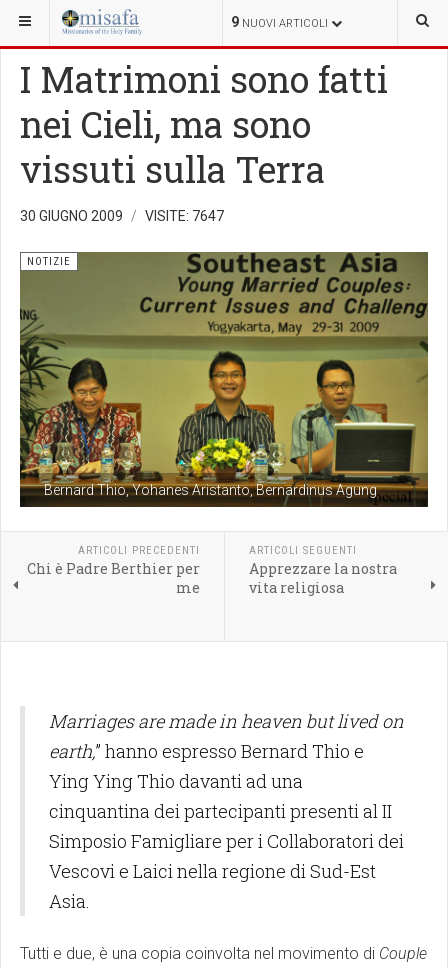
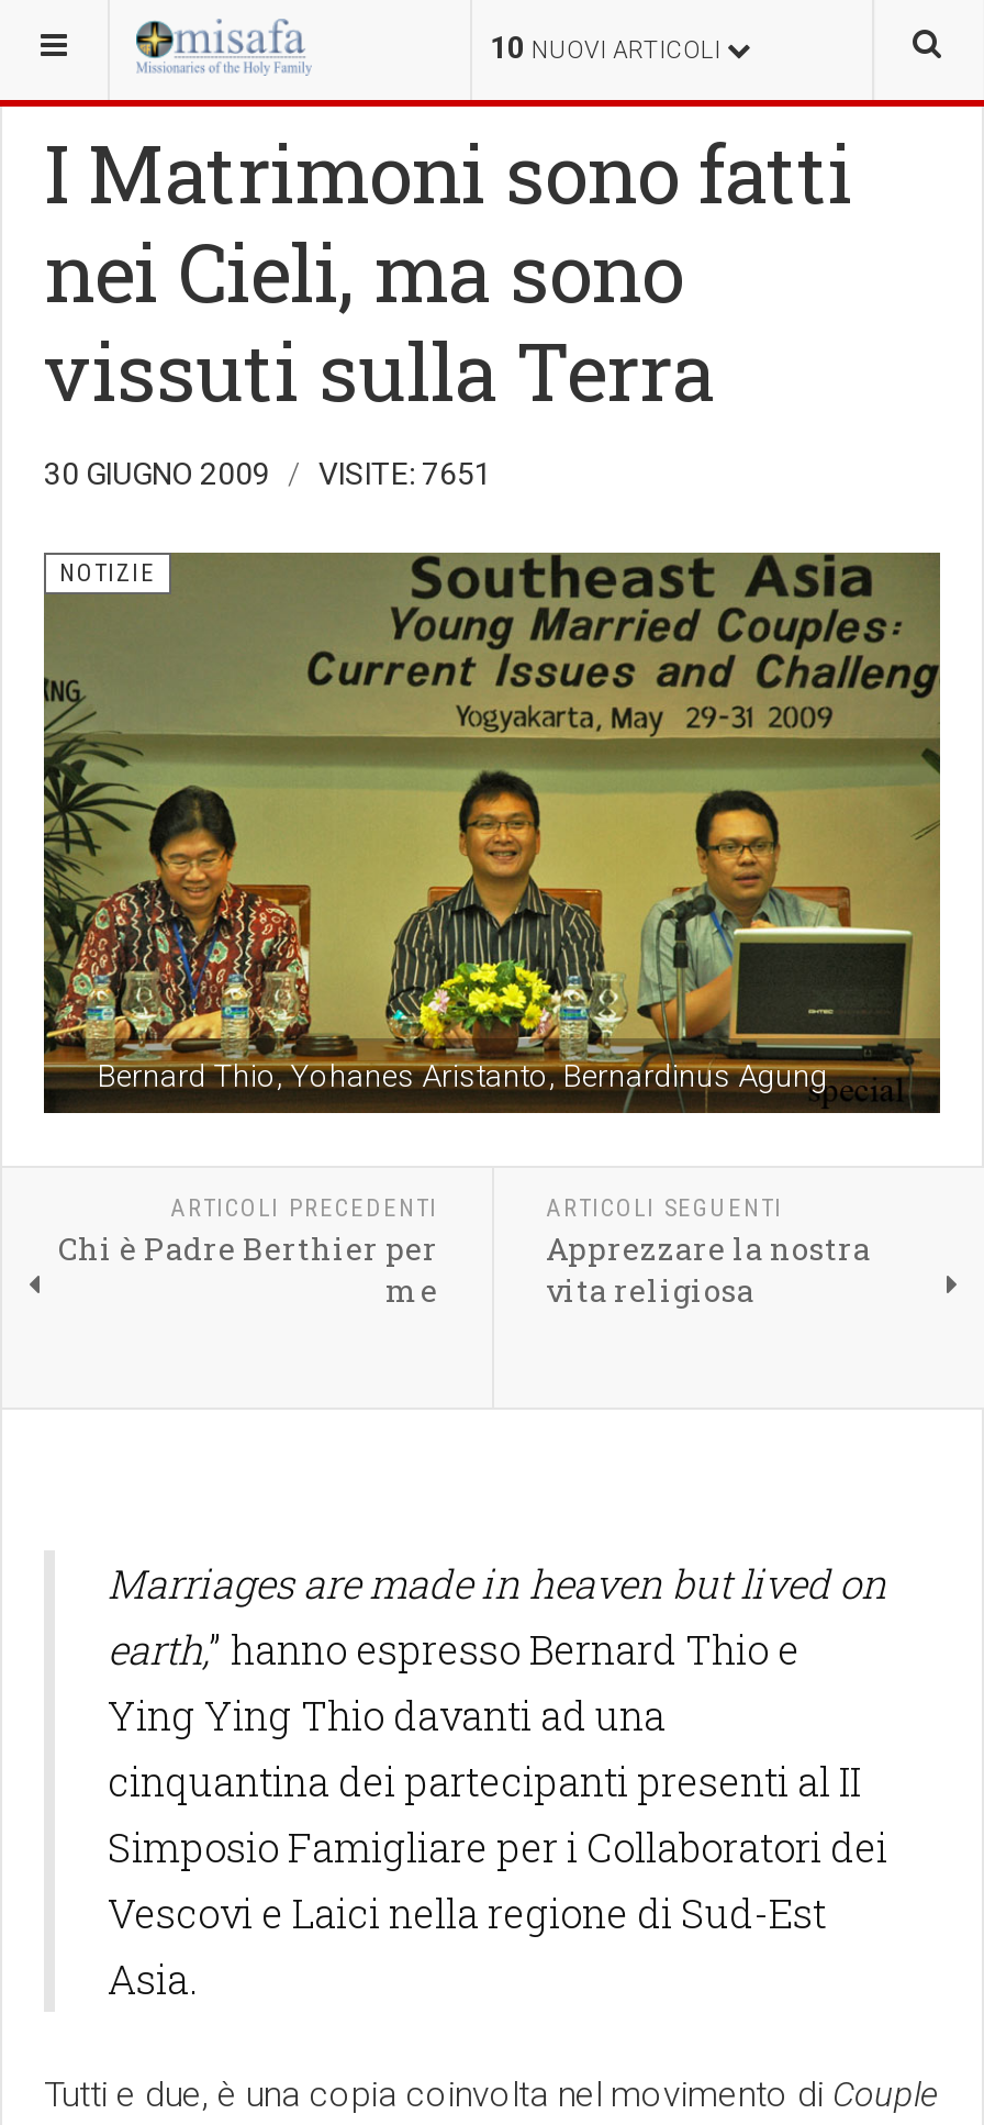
- 9 NUOVI ARTICOLI
+ 10 NUOVI ARTICOLI

- 30 GIUGNO 2009 VISITE: 7647
+ 30 GIUGNO 2009 VISITE: 7651
